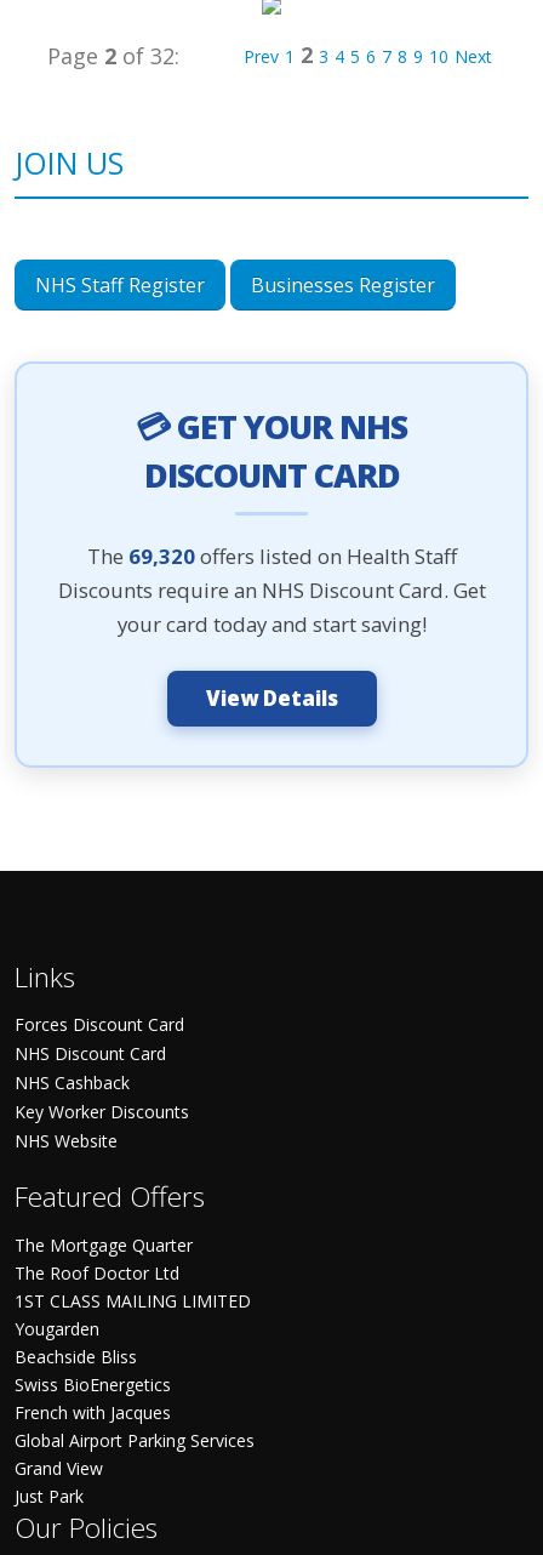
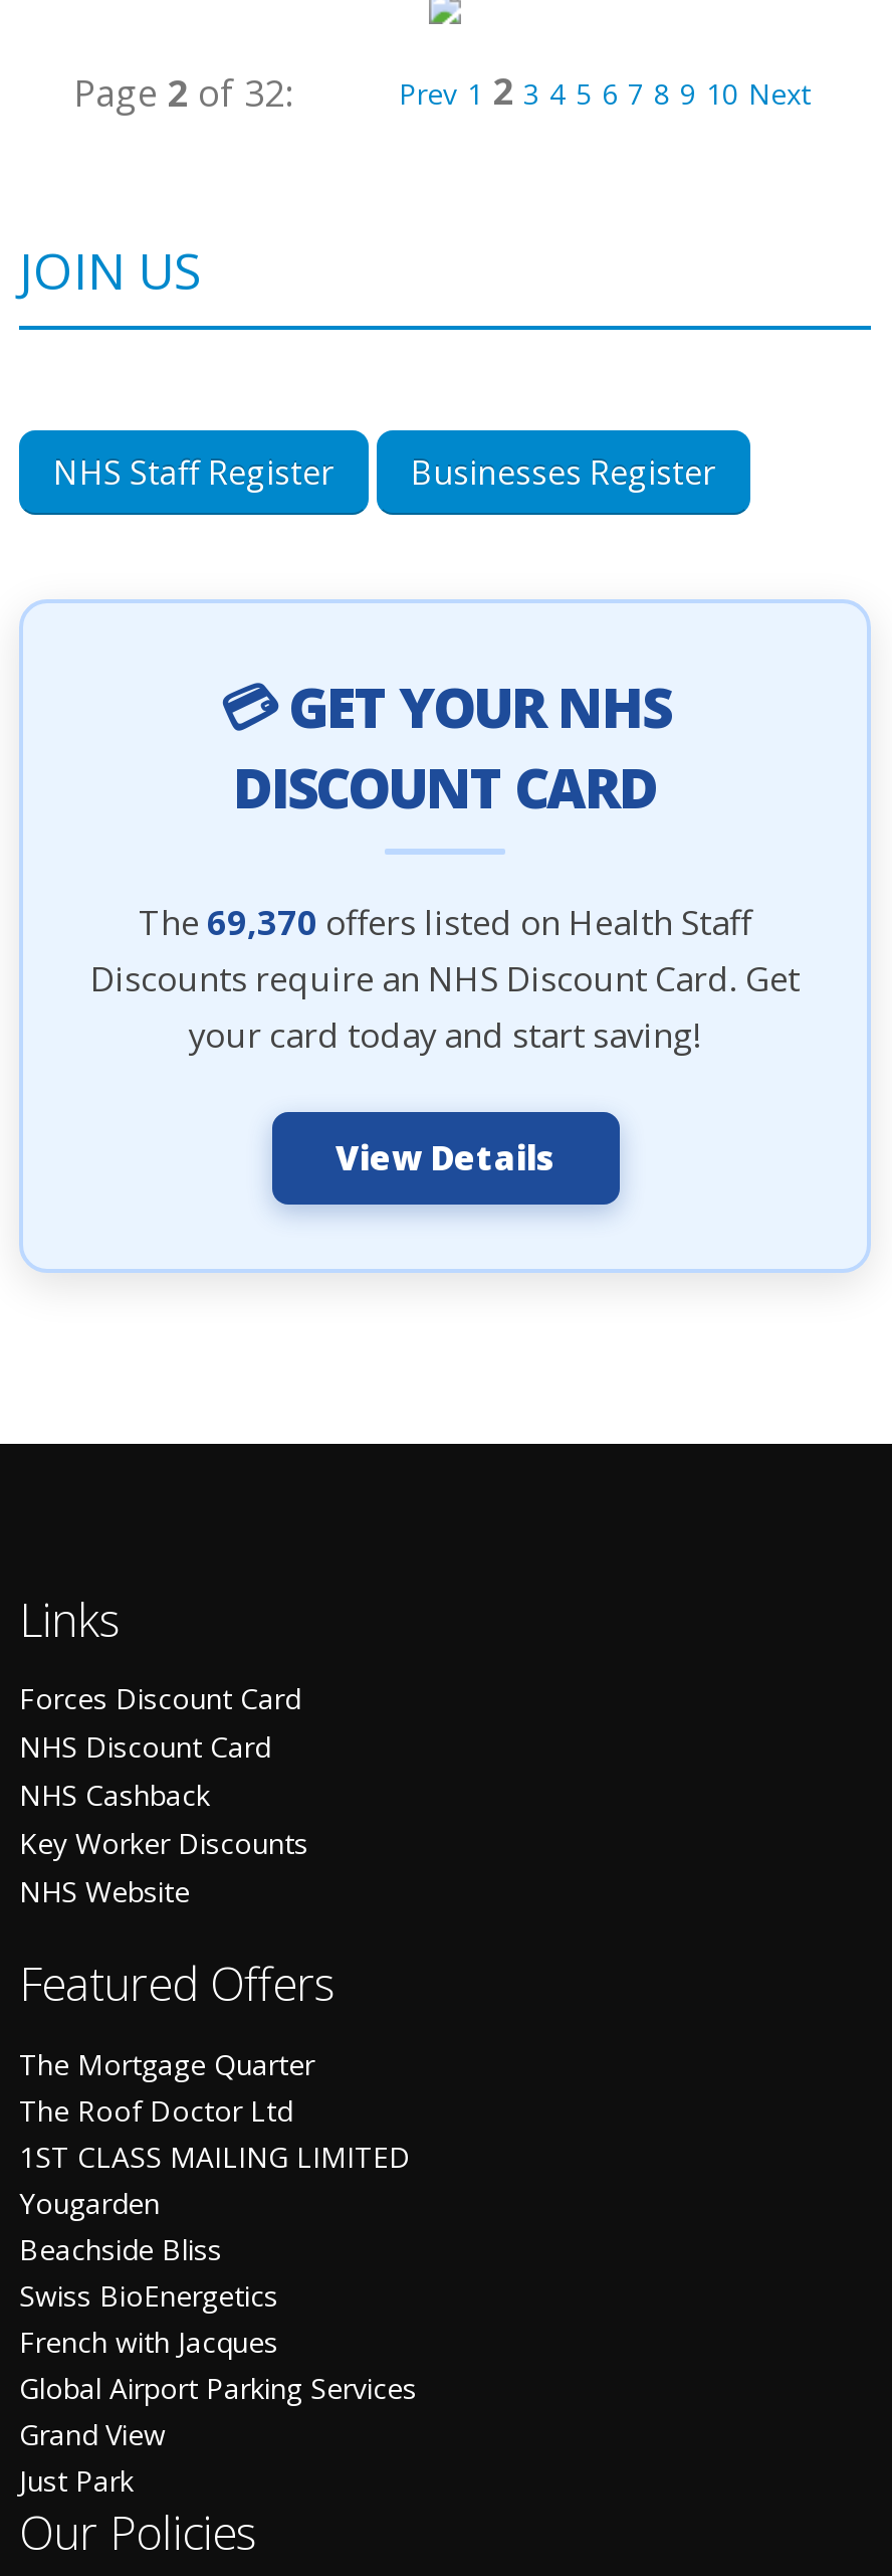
- The 69,320 offers listed on Health Staff
+ The 69,370 offers listed on Health Staff
